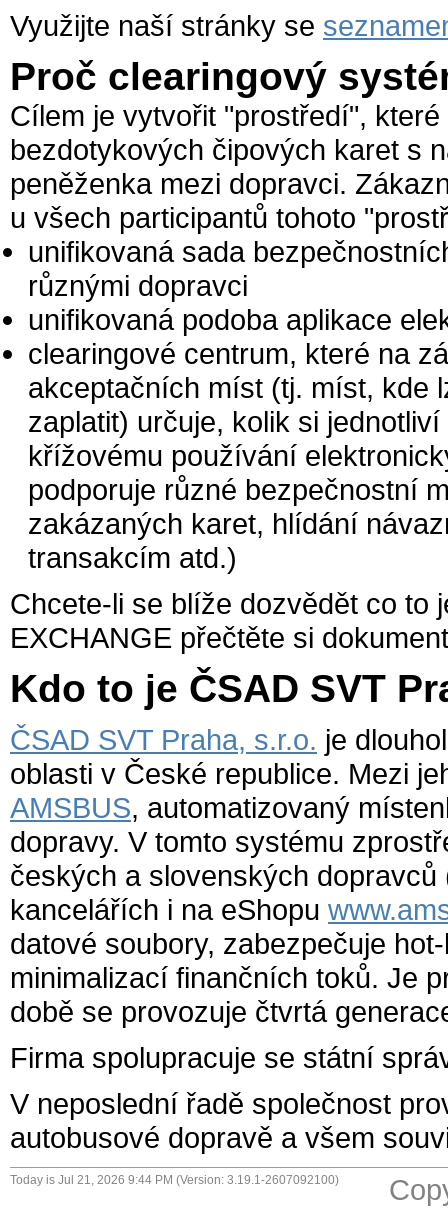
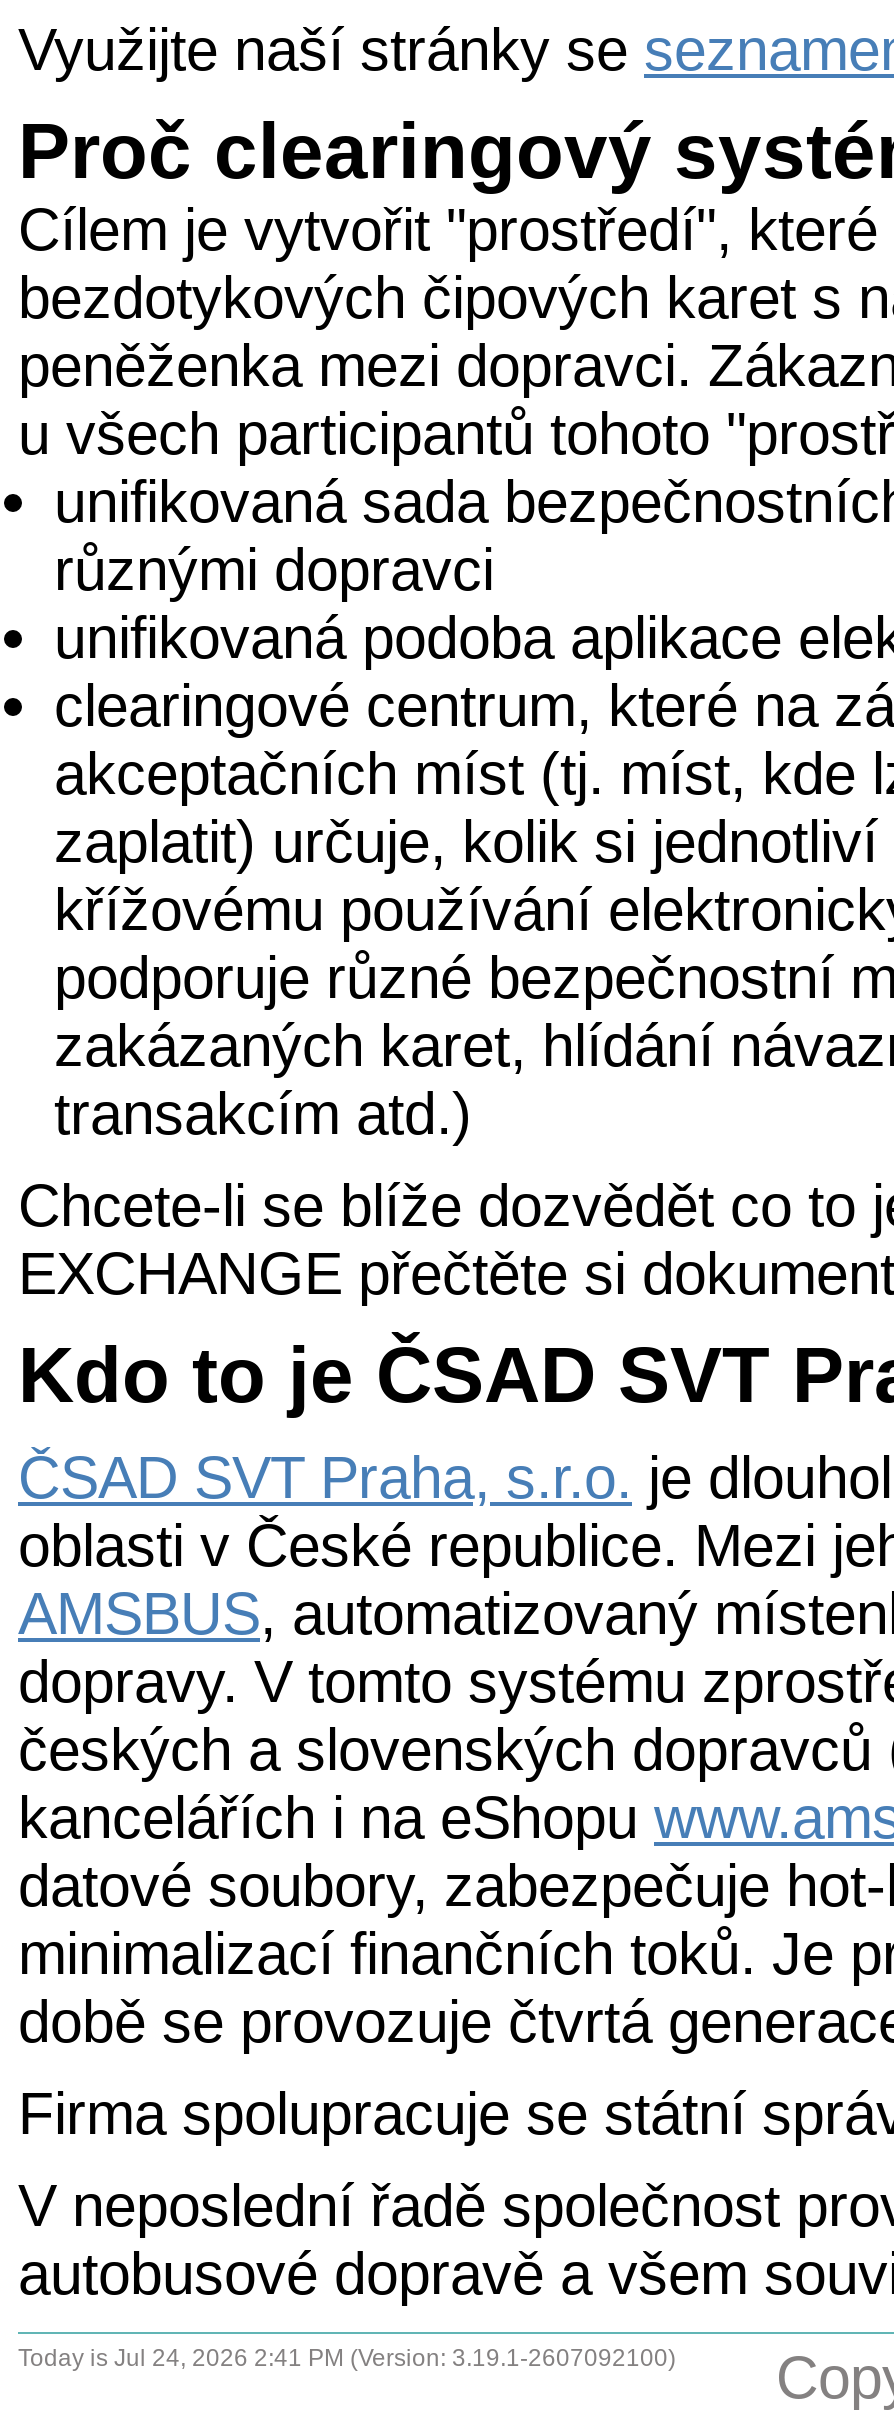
- Today is Jul 21, 2026 9:44 PM (Version: 3.19.1-2607092100)
+ Today is Jul 24, 2026 2:41 PM (Version: 3.19.1-2607092100)
